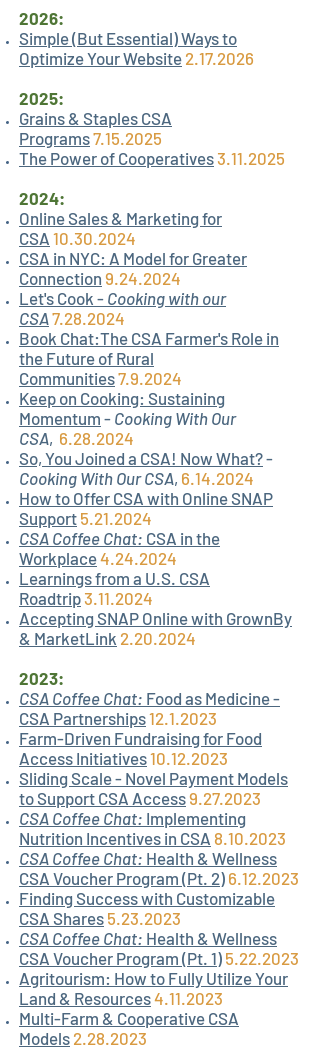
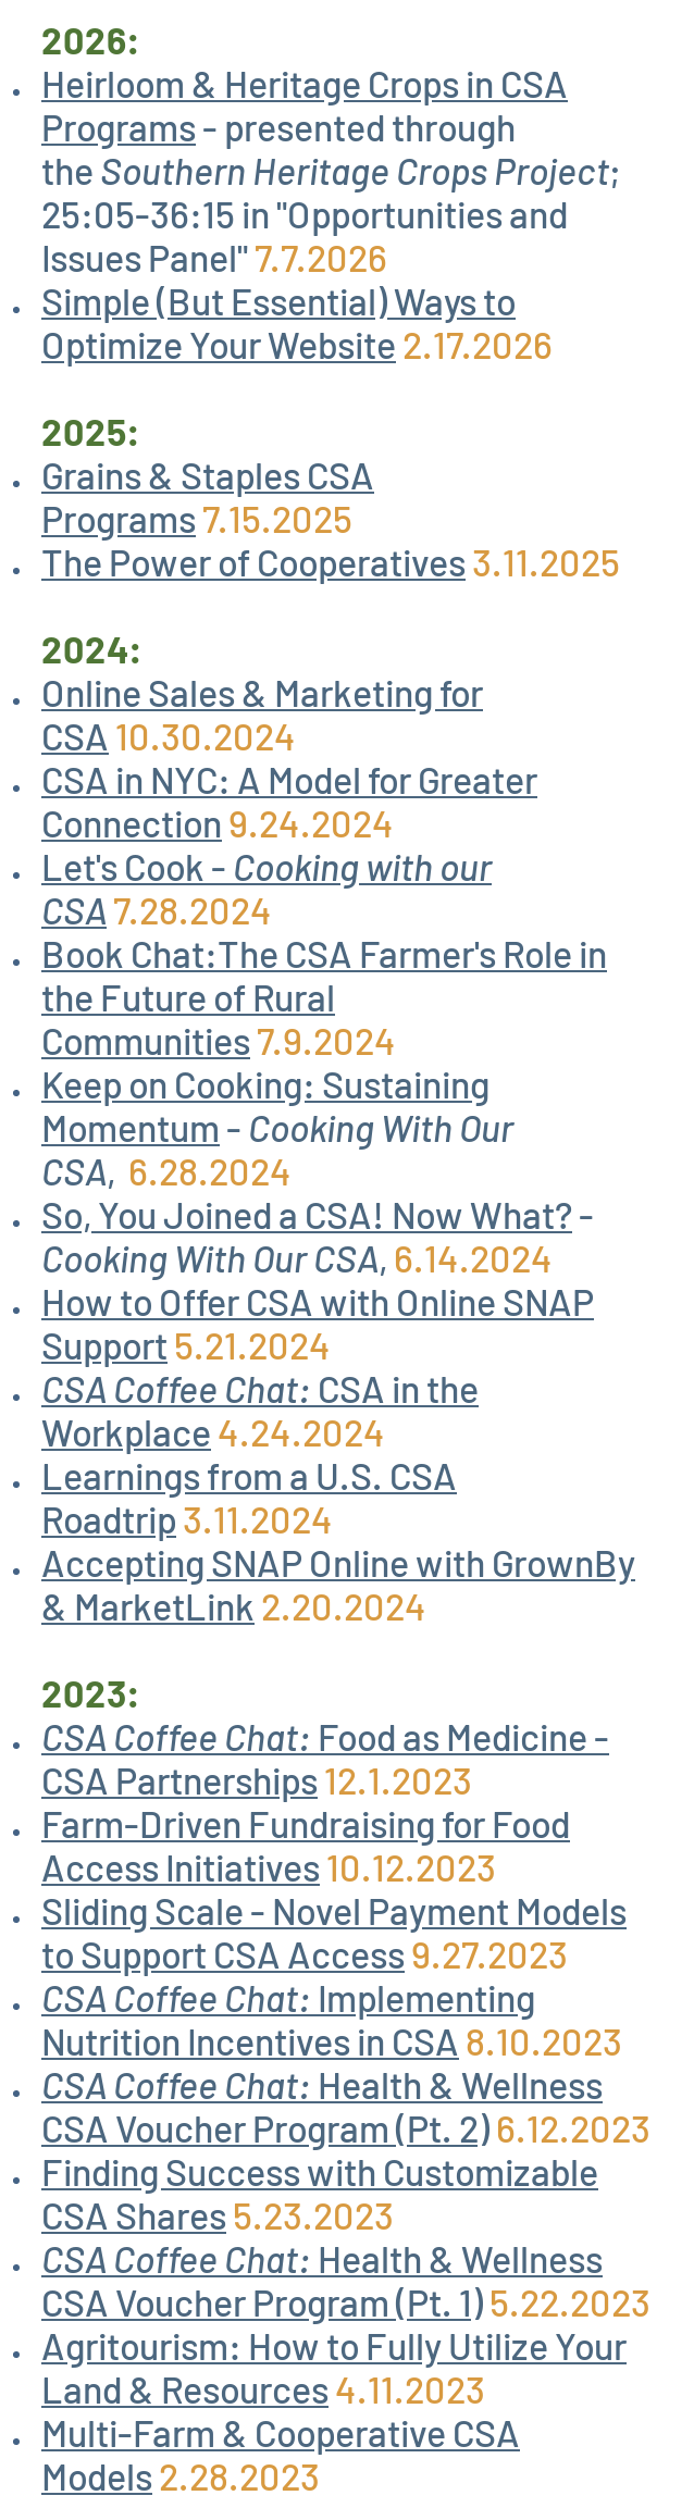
+ Heirloom & Heritage Crops in CSA
+ Programs - presented through
+ the Southern Heritage Crops Project;
+ 25:05-36:15 in "Opportunities and
+ Issues Panel" 7.7.2026

- Optimize Your Website 2.17.2026 a
+ Optimize Your Website 2.17.2026
